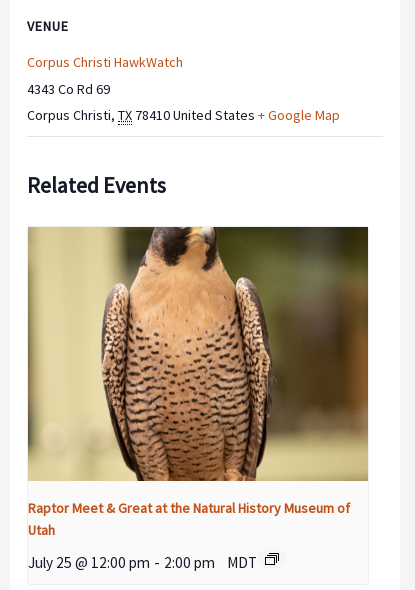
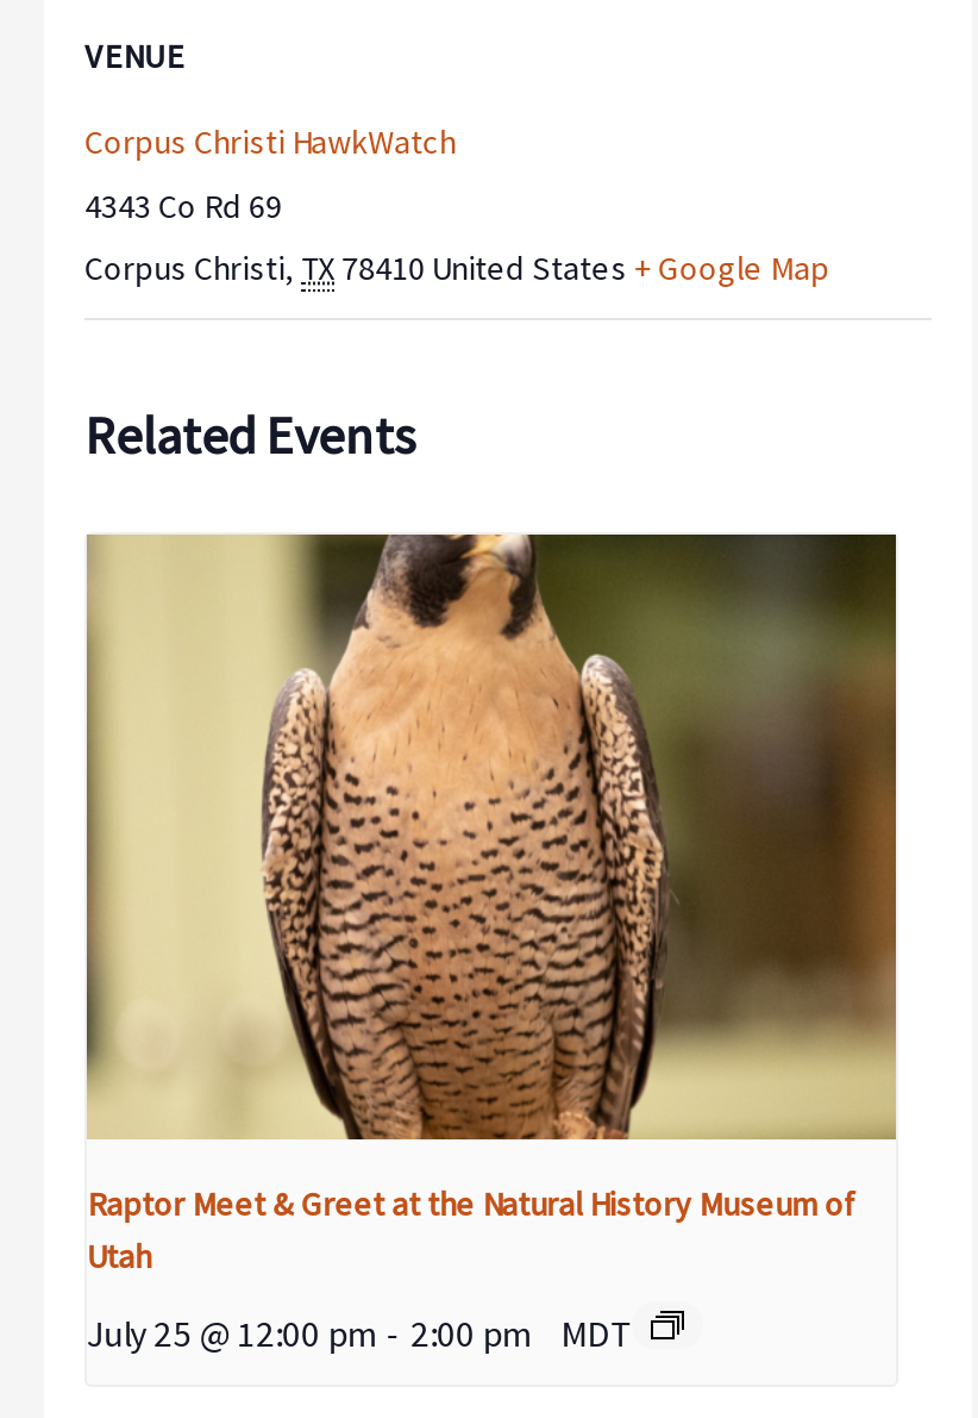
- Raptor Meet & Great at the Natural History Museum of
+ Raptor Meet & Greet at the Natural History Museum of
